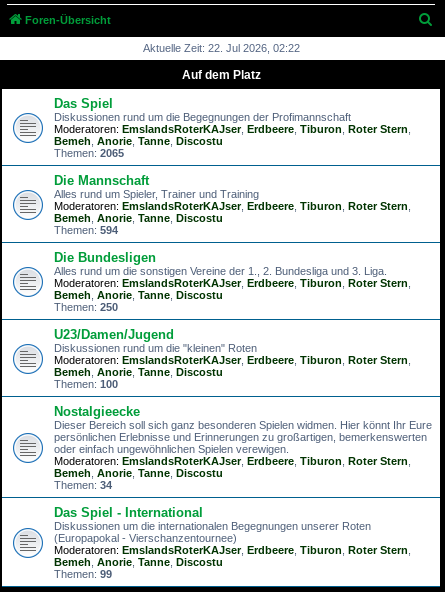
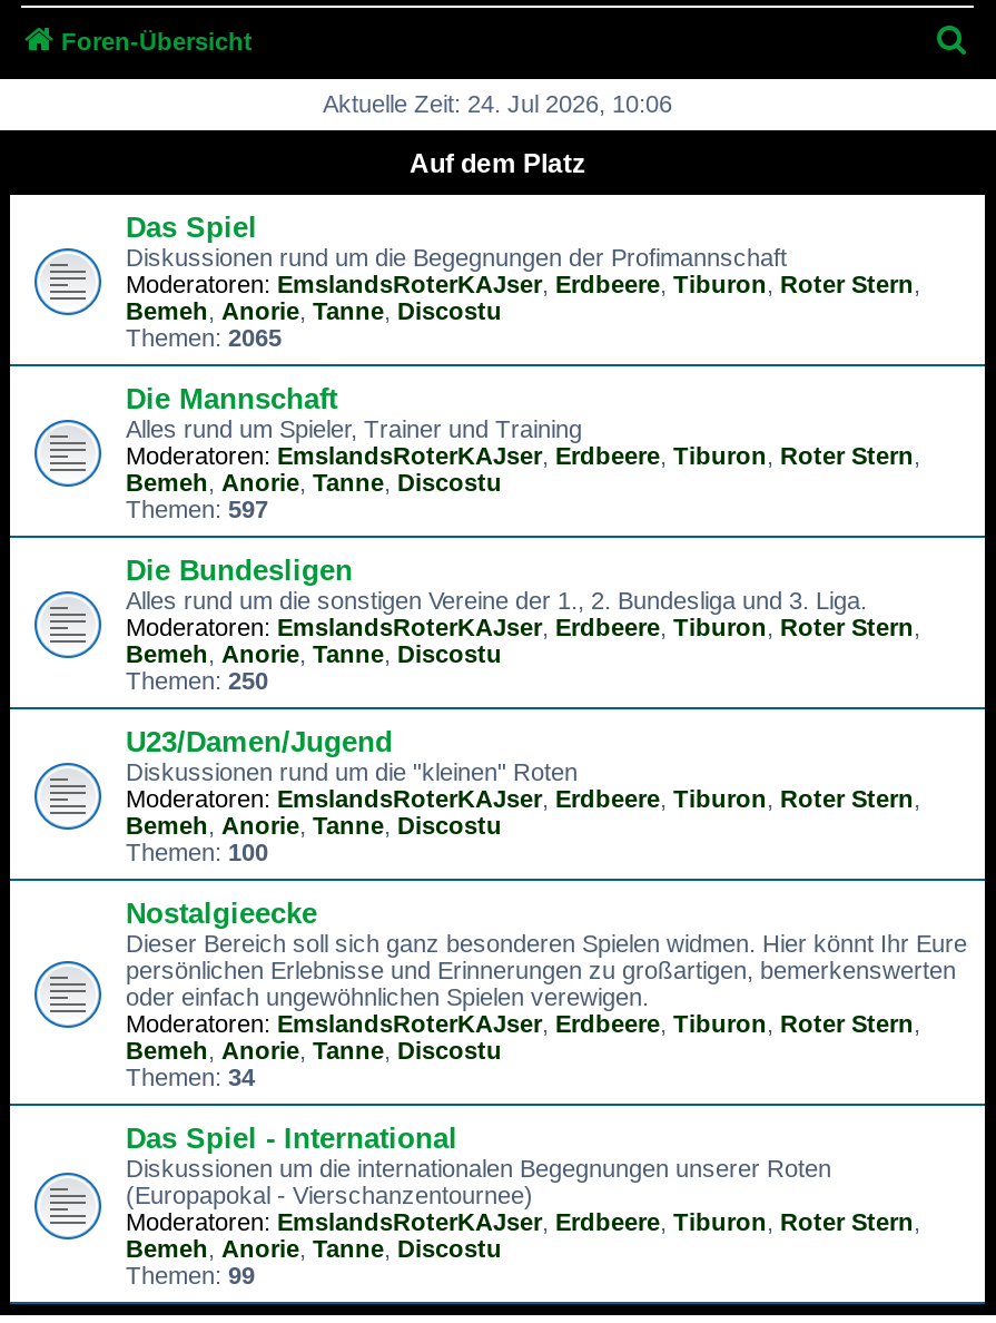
- Aktuelle Zeit: 22. Jul 2026, 02:22
+ Aktuelle Zeit: 24. Jul 2026, 10:06

- Themen: 594
+ Themen: 597
